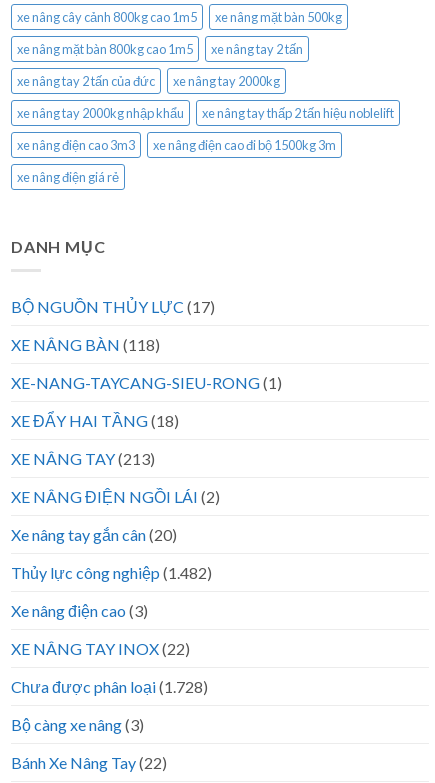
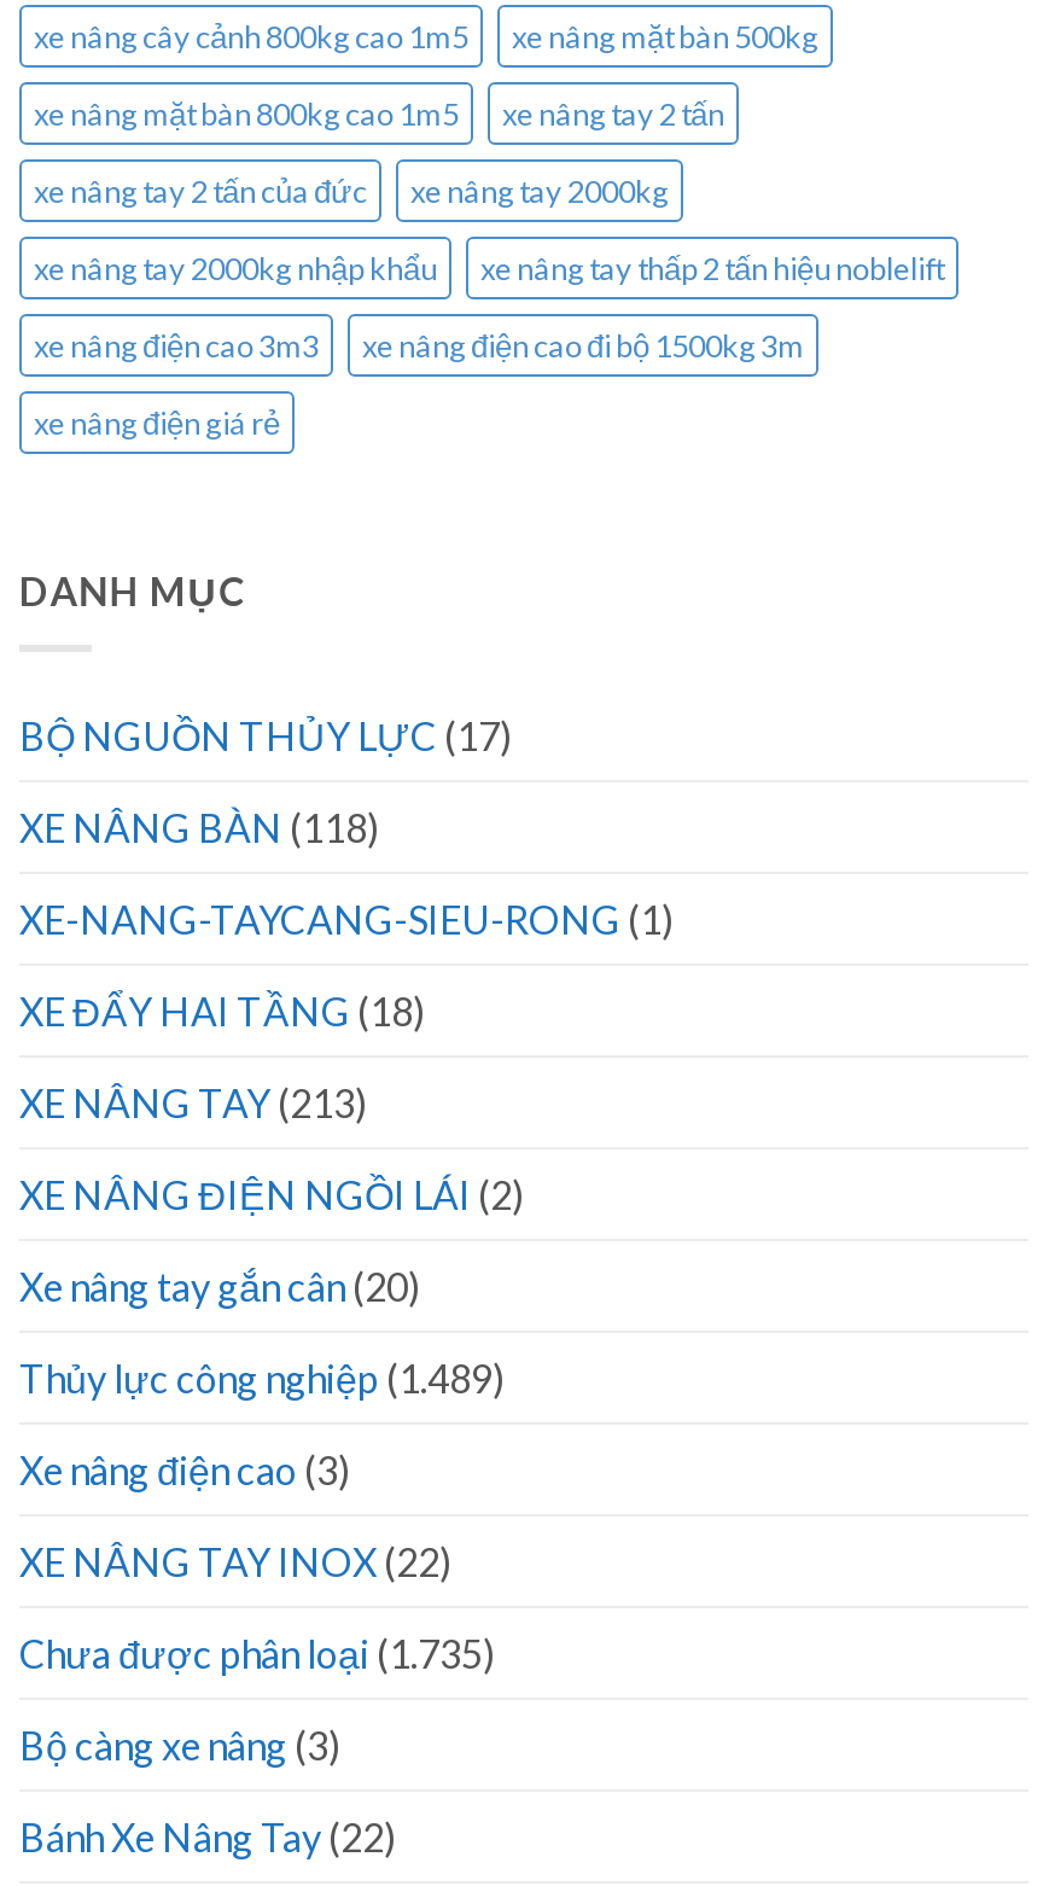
- Thủy lực công nghiệp (1.482)
+ Thủy lực công nghiệp (1.489)

- Chưa được phân loại (1.728)
+ Chưa được phân loại (1.735)
